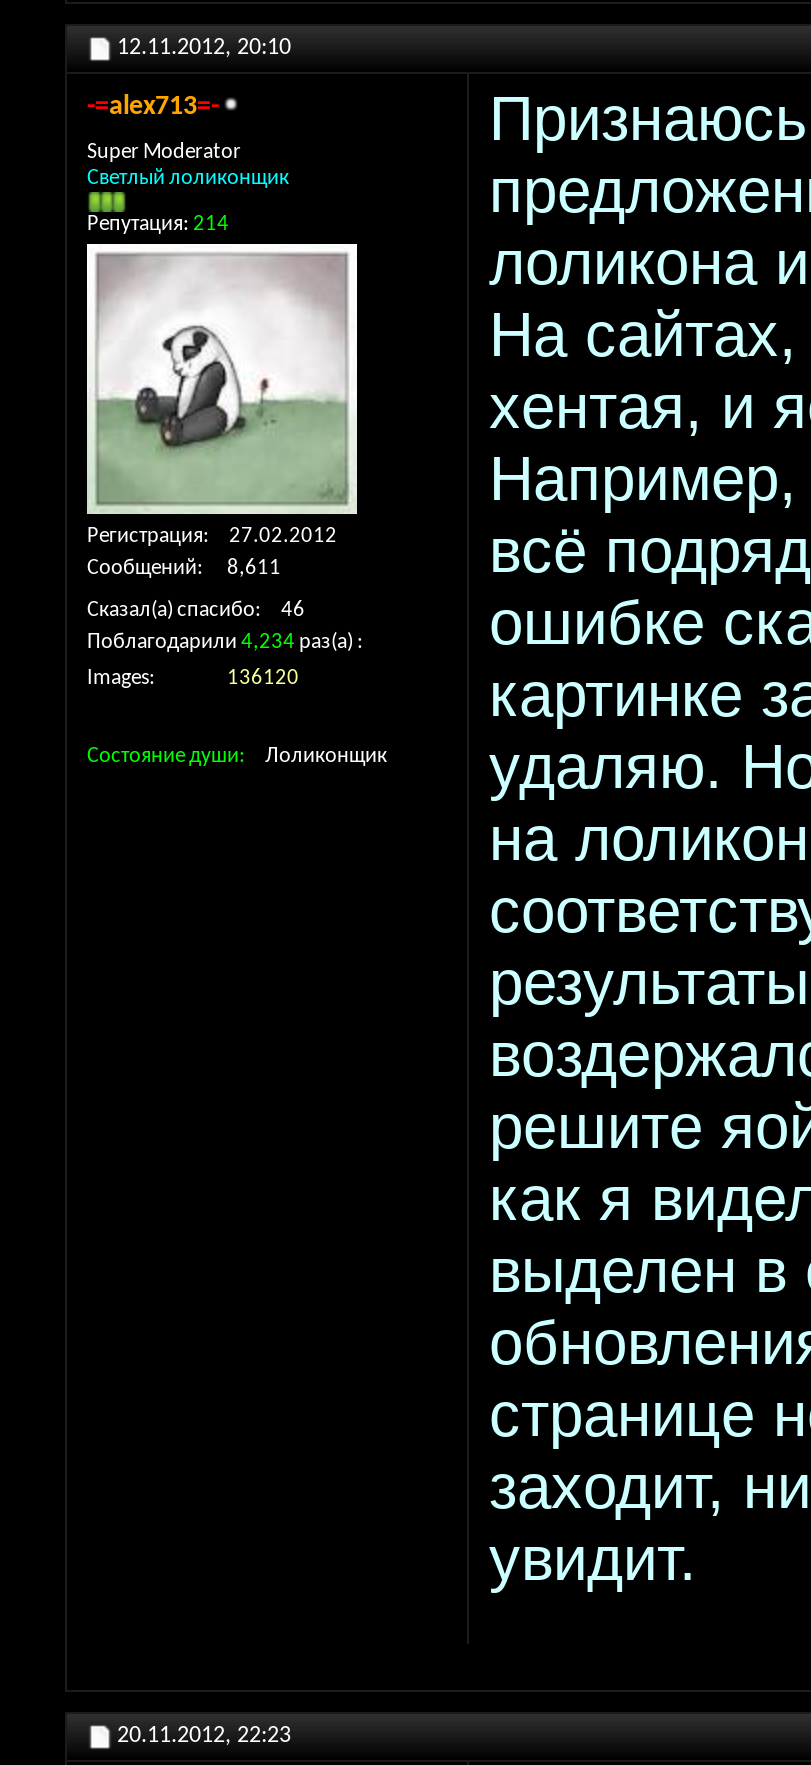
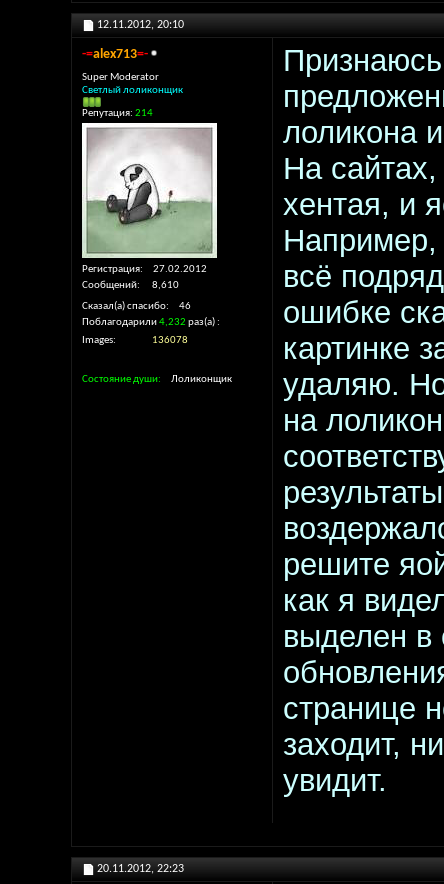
- Сообщений 8,611
+ Сообщений 8,610

- Поблагодарили 4,234 раз(а)
+ Поблагодарили 4,232 раз(а)

- 136120
+ 136078
